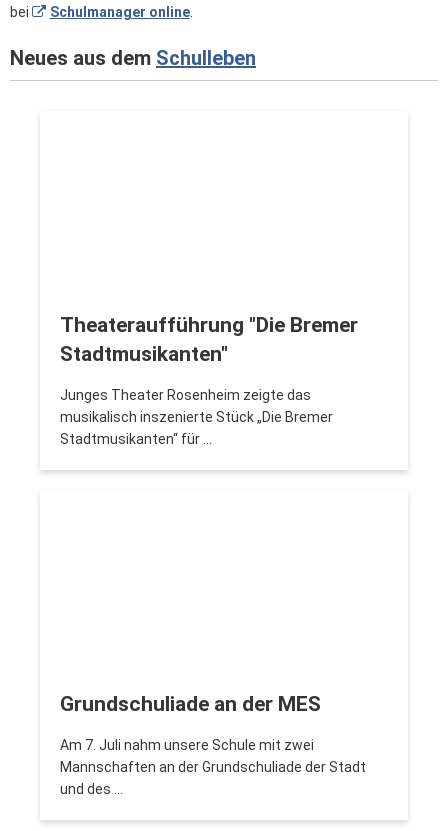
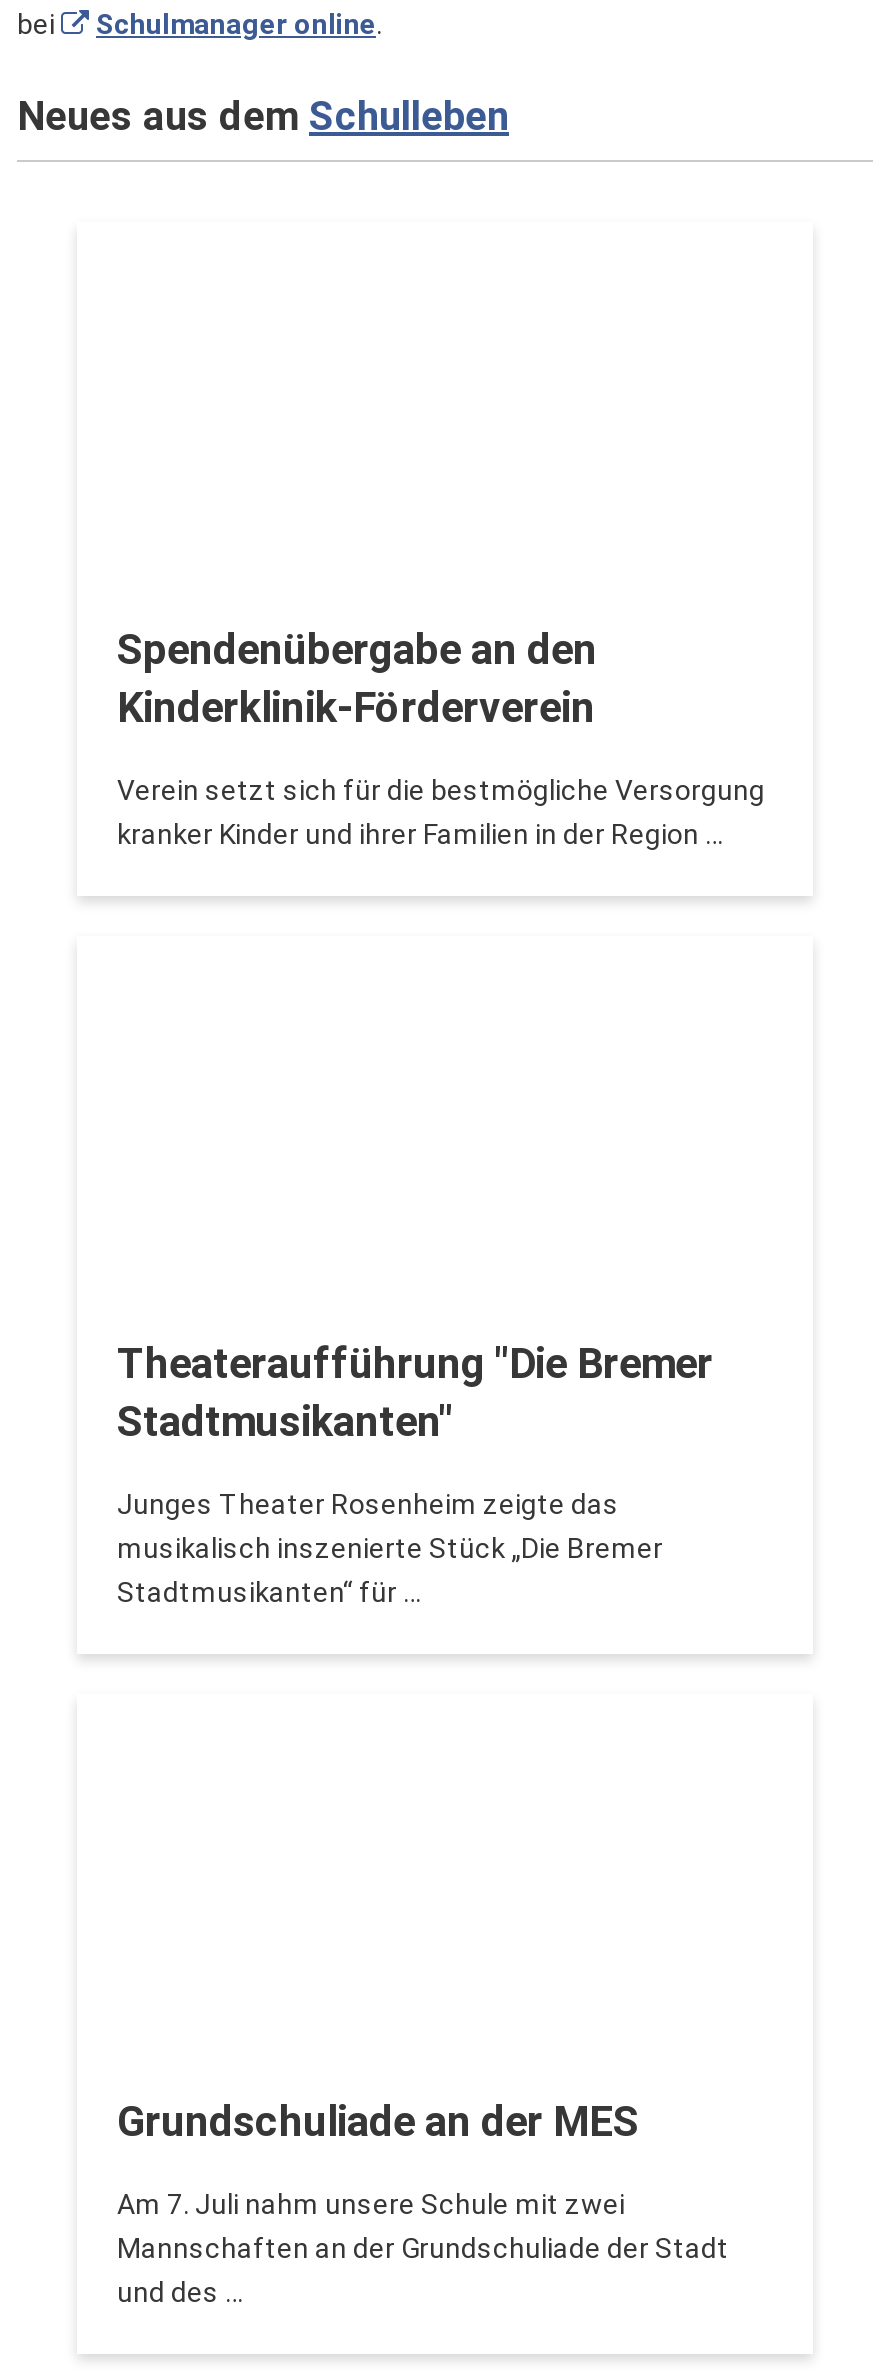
+ Spendenübergabe an den
+ Kinderklinik-Förderverein
+ Verein setzt sich für die bestmögliche Versorgung
+ kranker Kinder und ihrer Familien in der Region …
